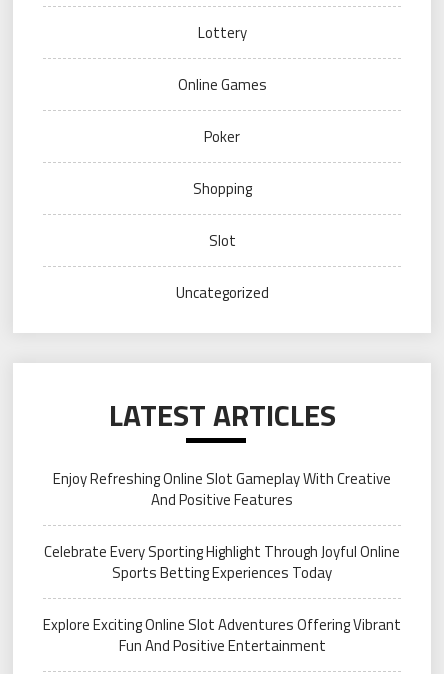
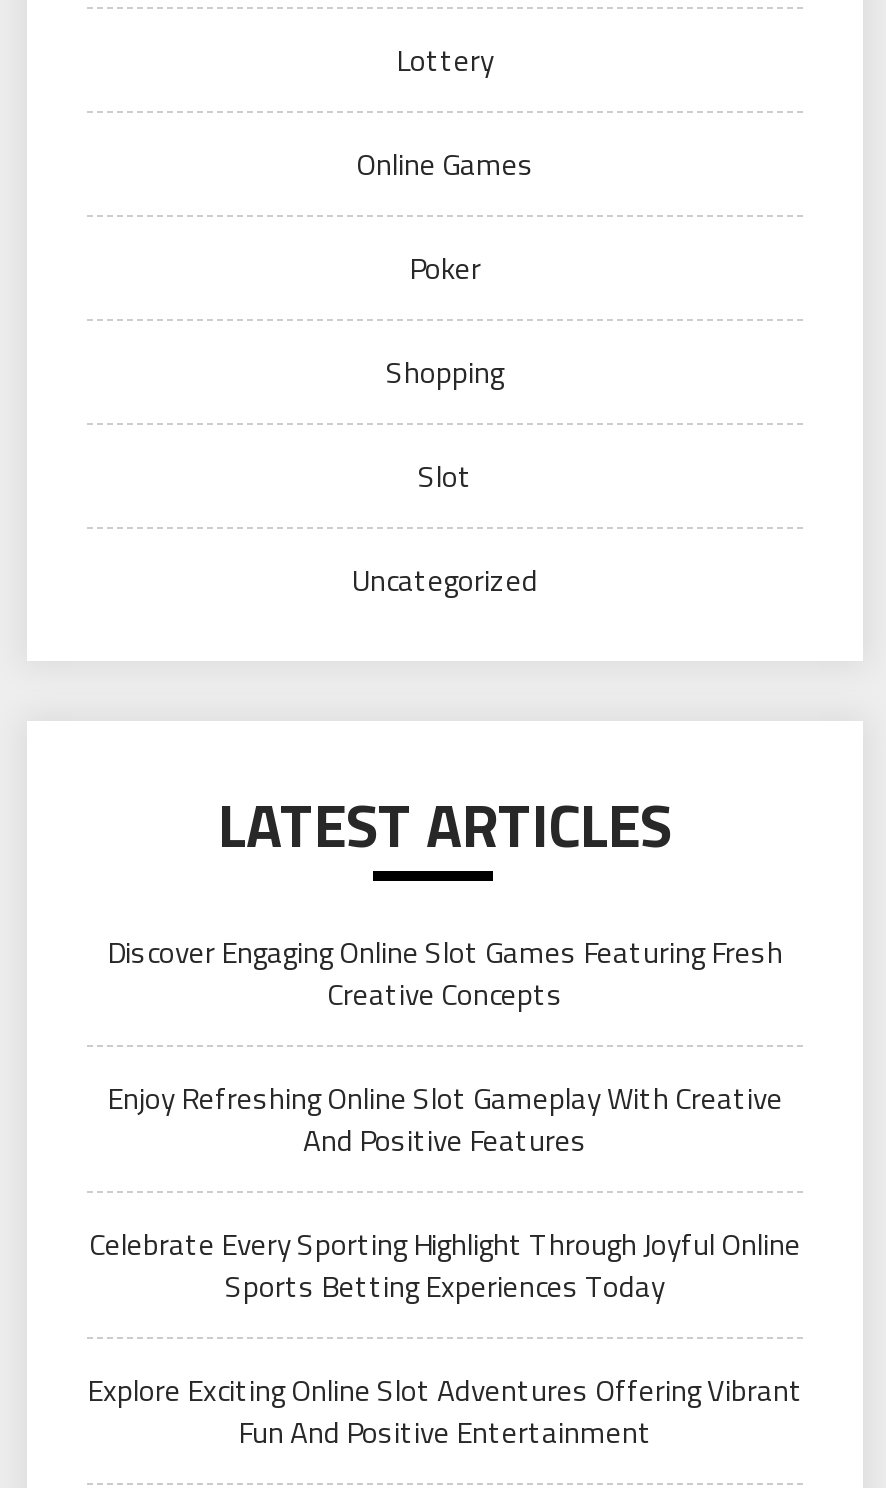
+ Discover Engaging Online Slot Games Featuring Fresh
+ Creative Concepts
